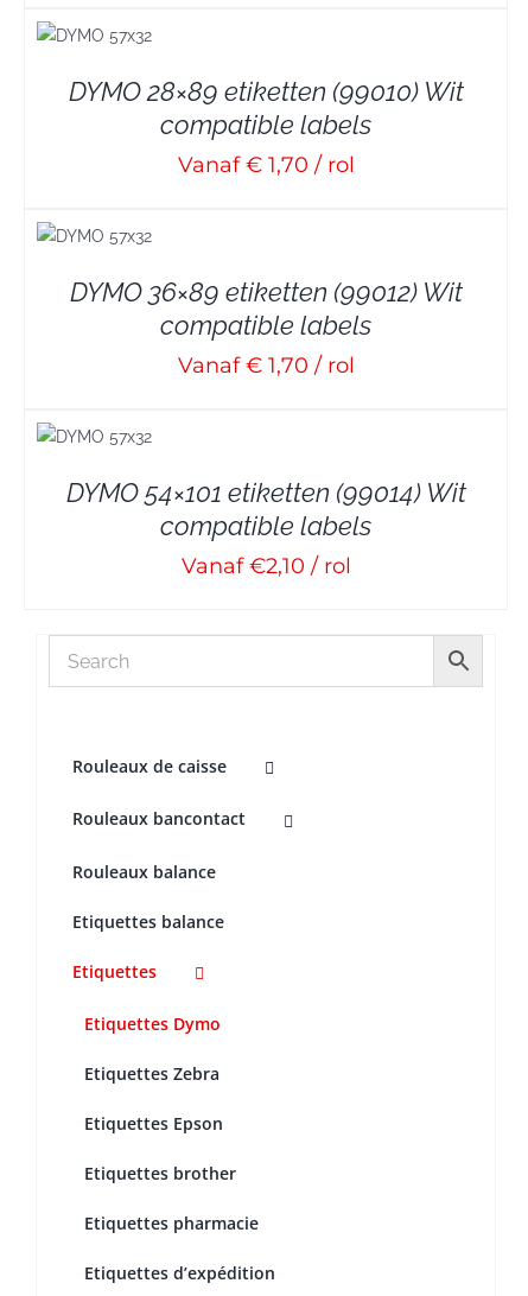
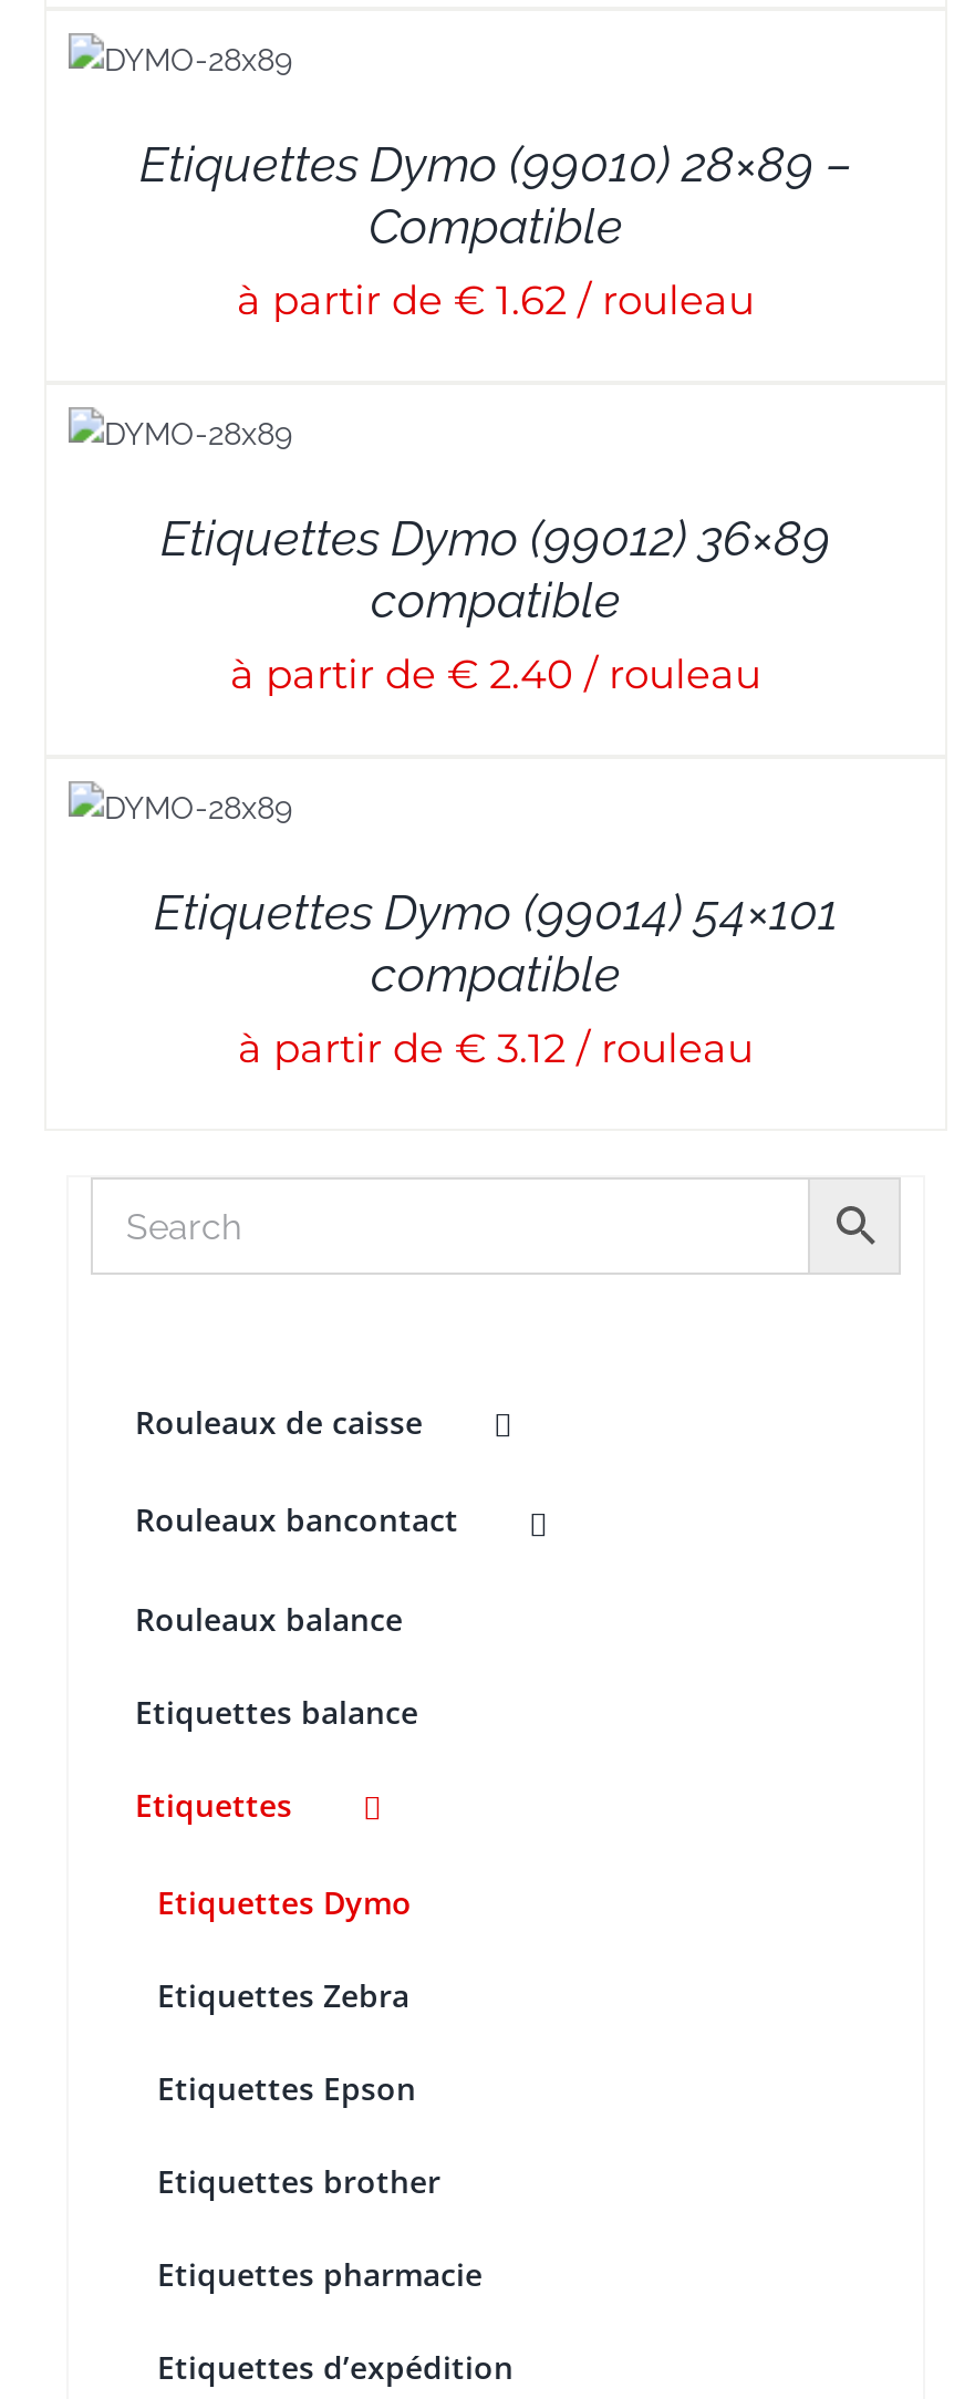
- DYMO 28×89 etiketten (99010) Wit
- compatible labels
- Vanaf € 1,70 / rol
+ Etiquettes Dymo (99010) 28×89 –
+ Compatible
+ à partir de € 1.62 / rouleau

- DYMO 36×89 etiketten (99012) Wit
- compatible labels
- Vanaf € 1,70 / rol
+ Etiquettes Dymo (99012) 36×89
+ compatible
+ à partir de € 2.40 / rouleau

- DYMO 54×101 etiketten (99014) Wit
- compatible labels
- Vanaf €2,10 / rol
+ Etiquettes Dymo (99014) 54×101
+ compatible
+ à partir de € 3.12 / rouleau
